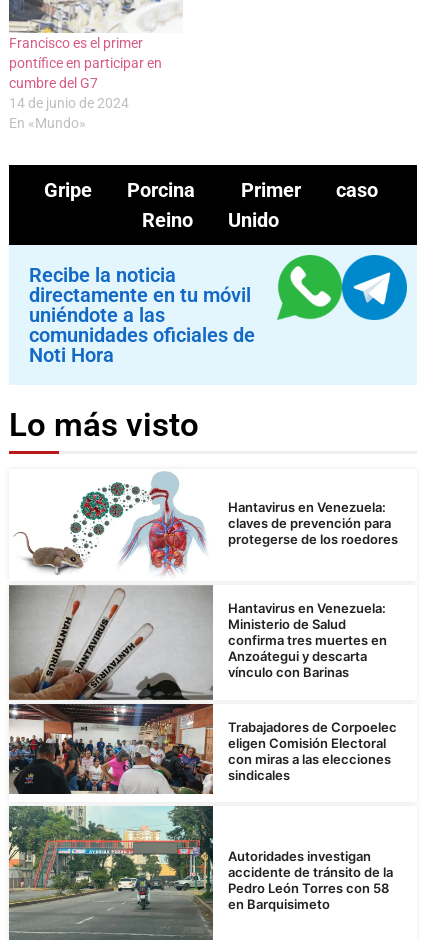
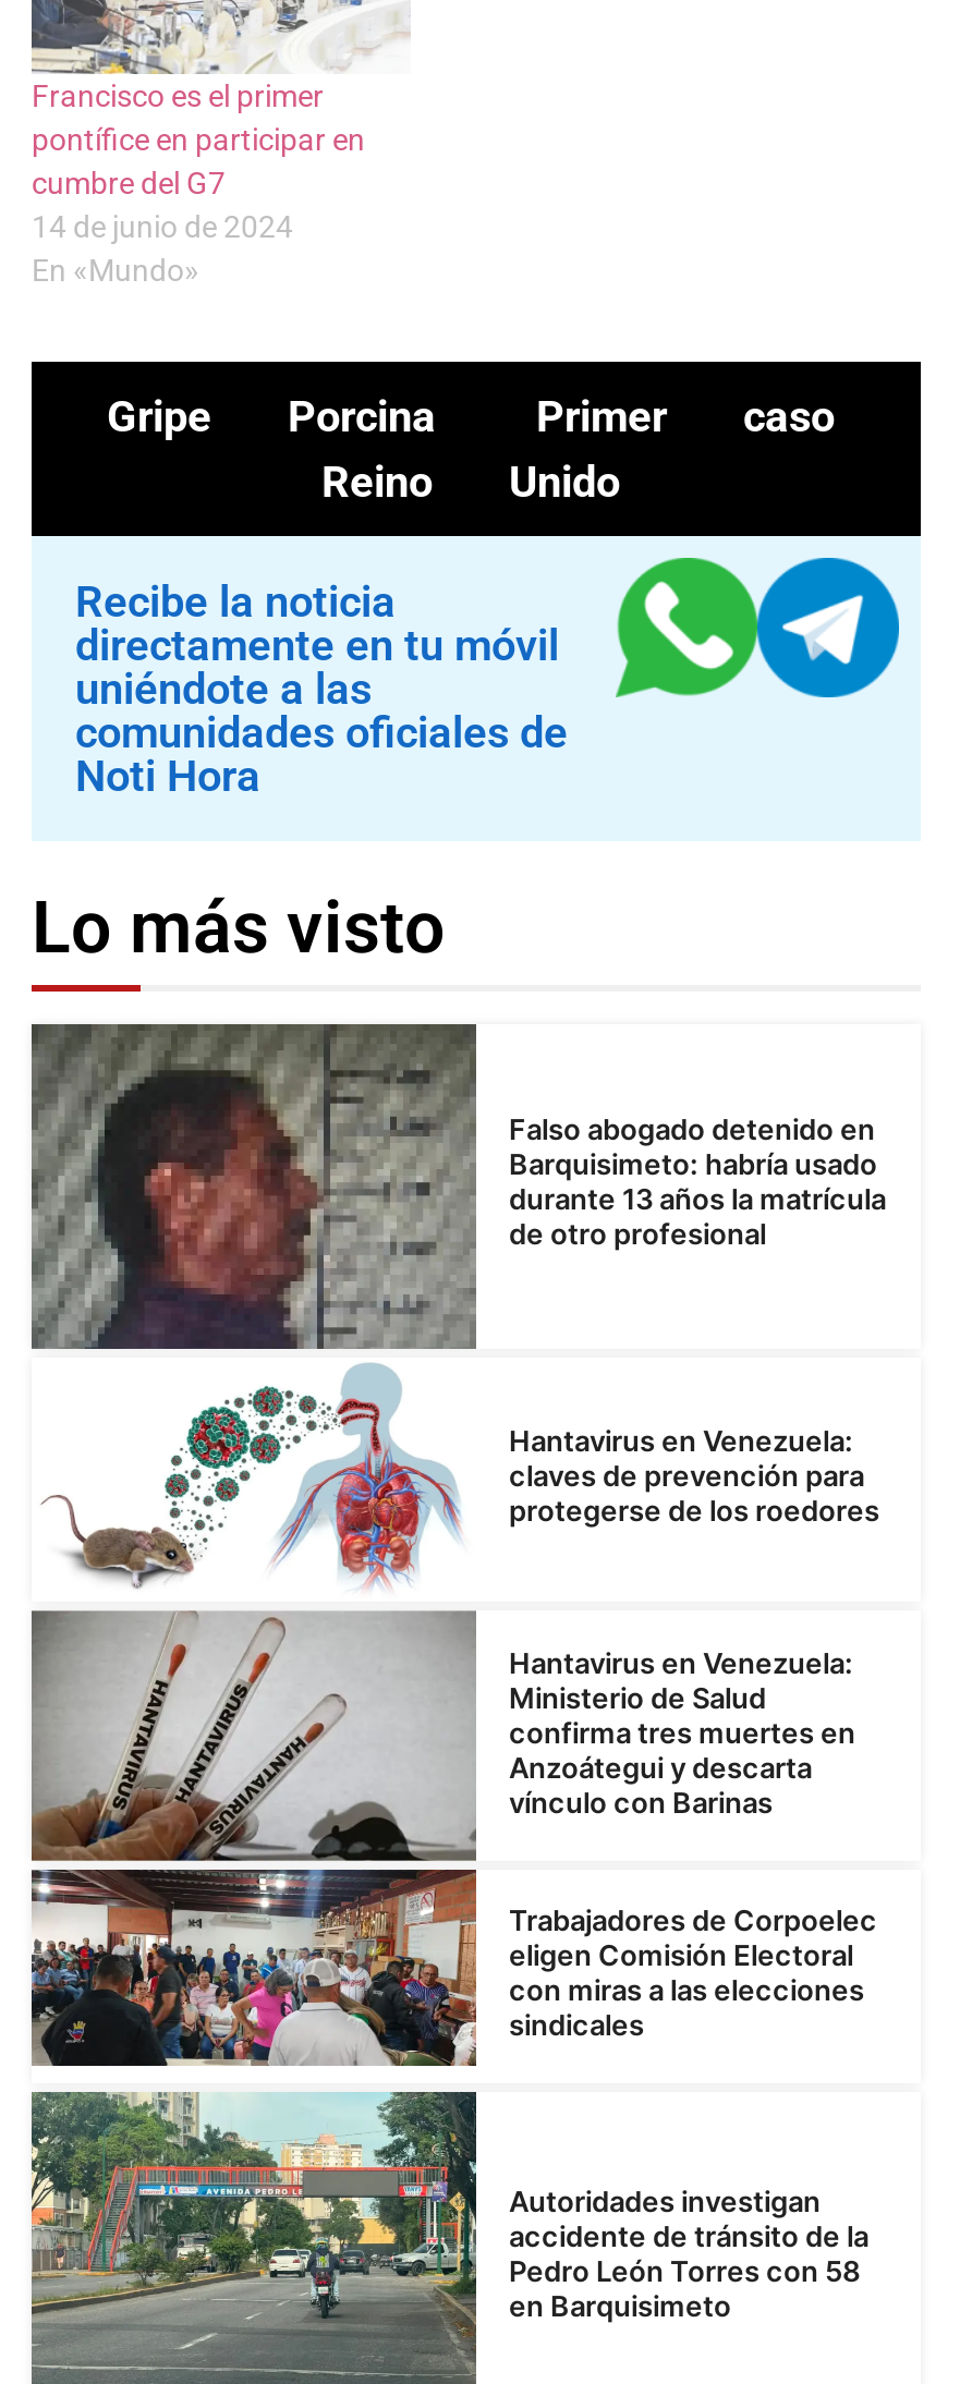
+ [image]
+ Falso abogado detenido en
+ Barquisimeto: habría usado
+ durante 13 años la matrícula
+ de otro profesional
